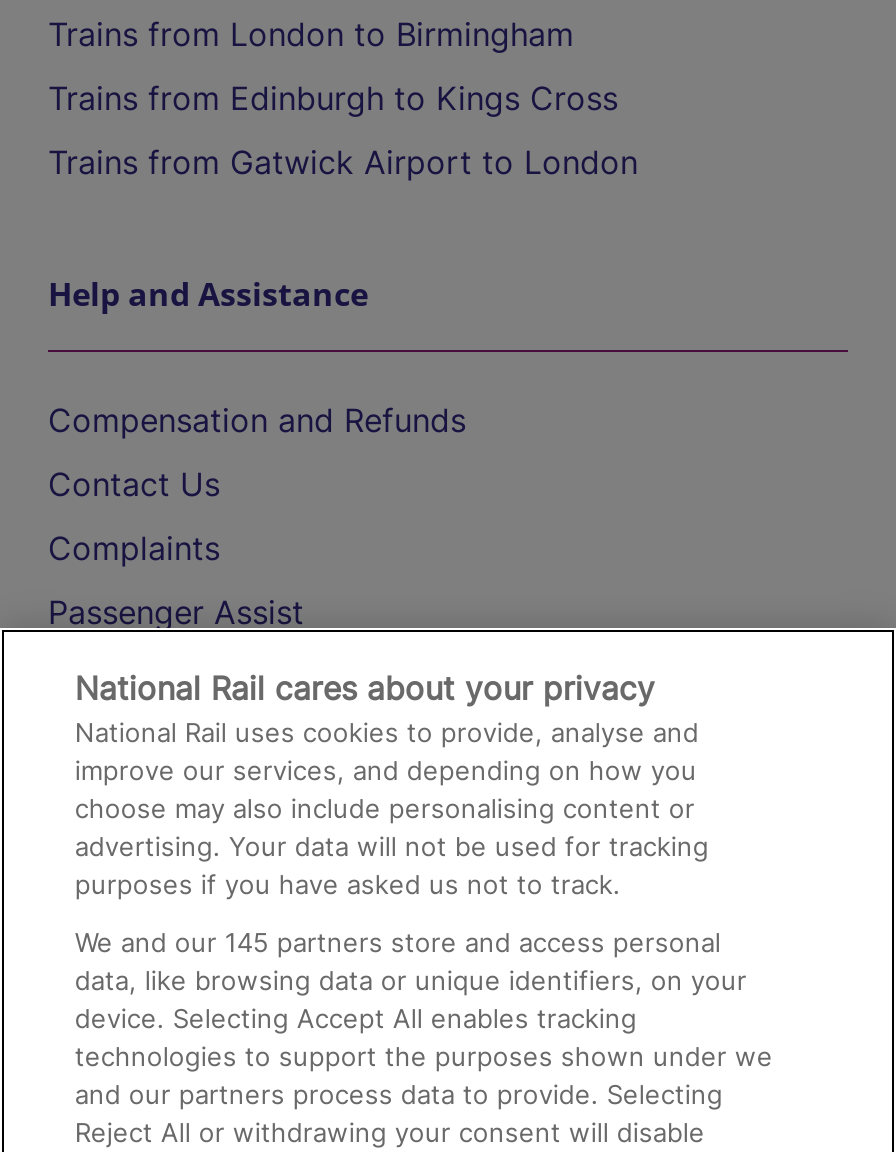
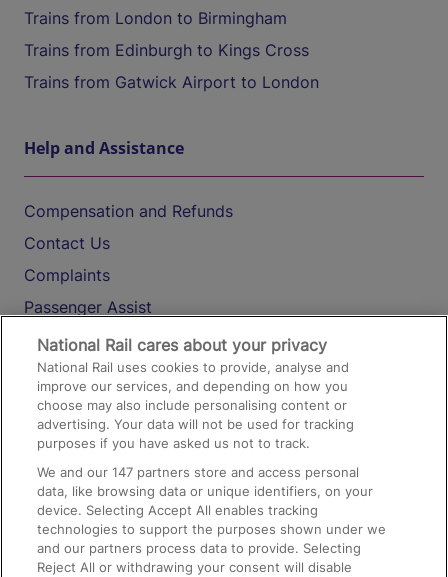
- We and our 145 partners store and access personal
+ We and our 147 partners store and access personal
